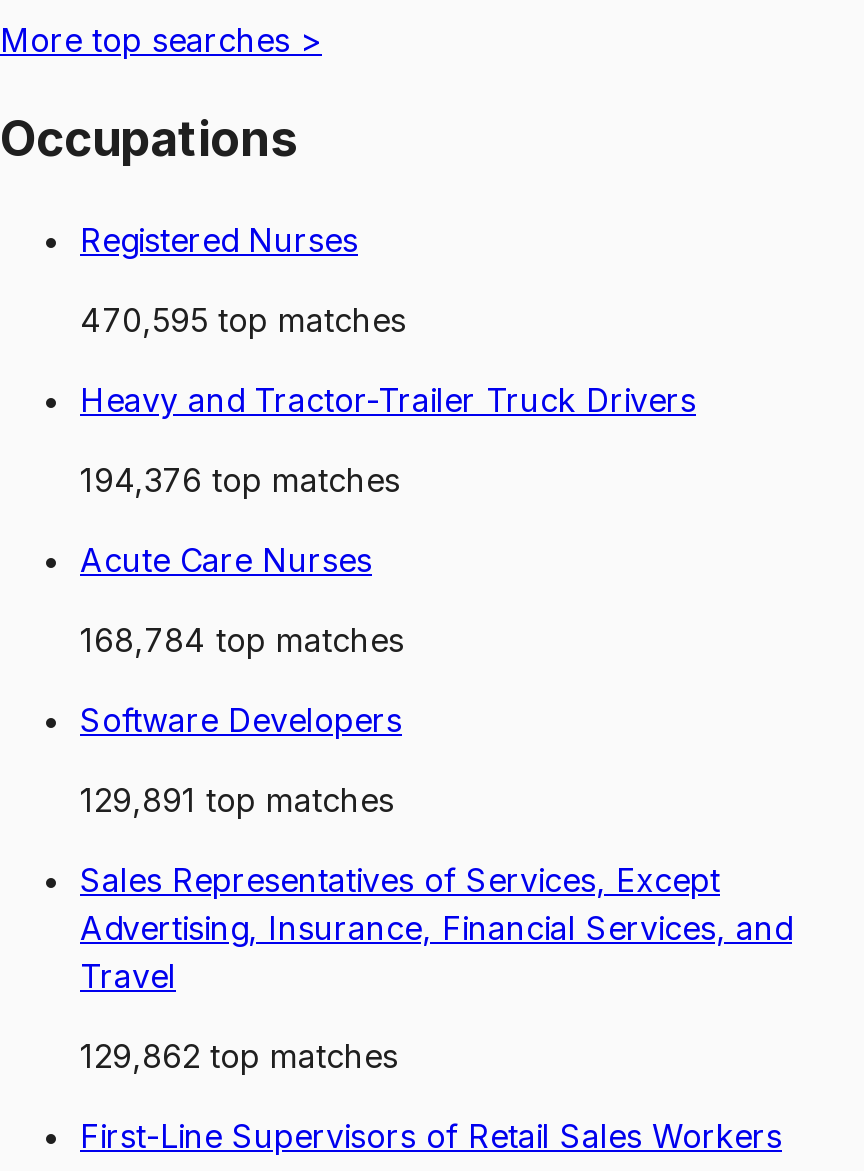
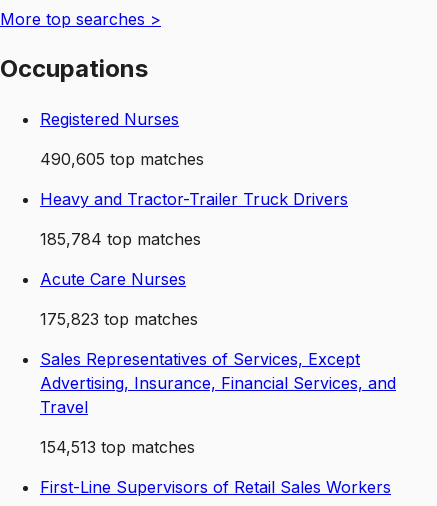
- 470,595 top matches
+ 490,605 top matches

- 194,376 top matches
+ 185,784 top matches

- 168,784 top matches
- Software Developers
- 129,891 top matches
+ 175,823 top matches

- 129,862 top matches
+ 154,513 top matches
